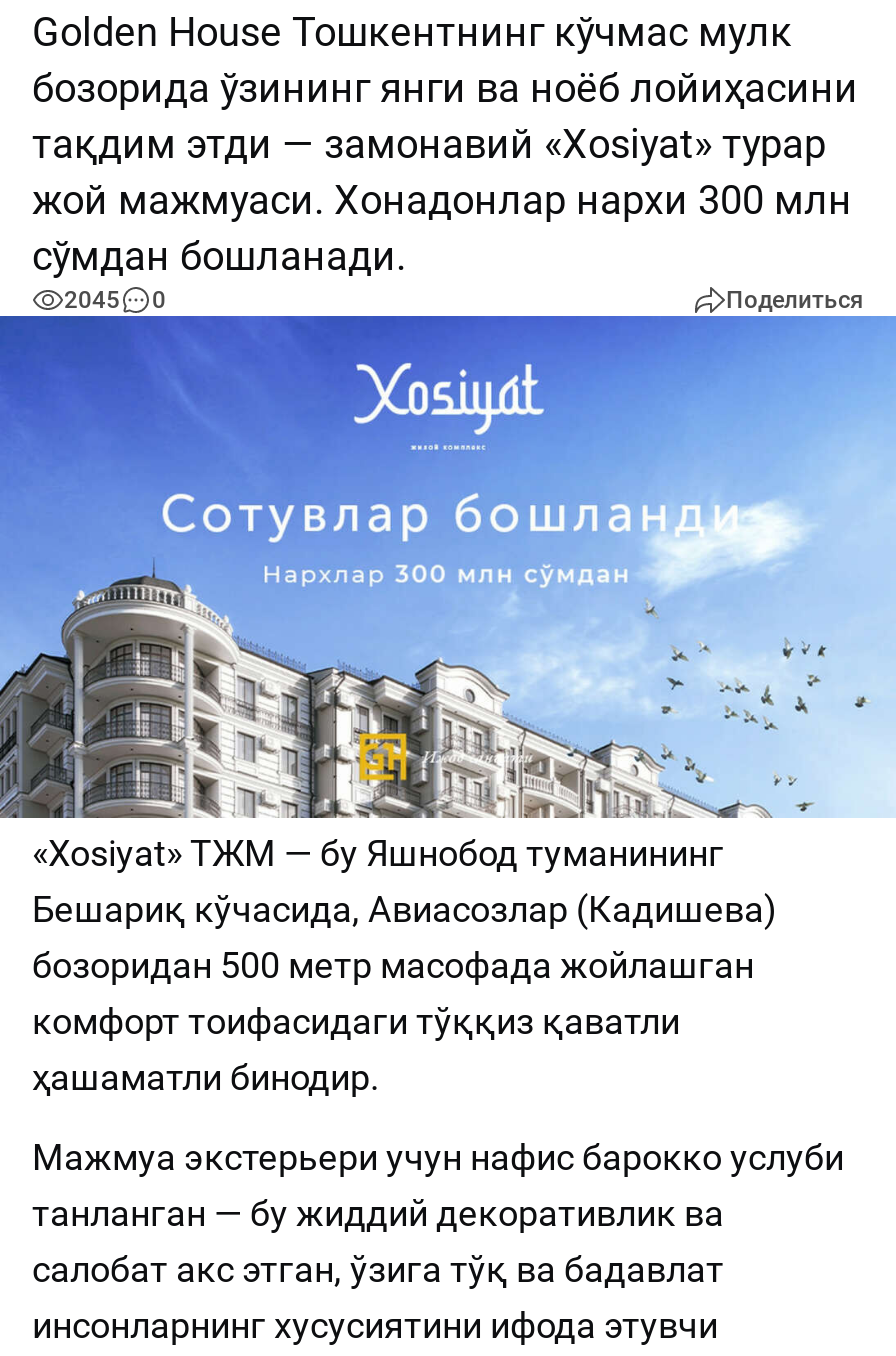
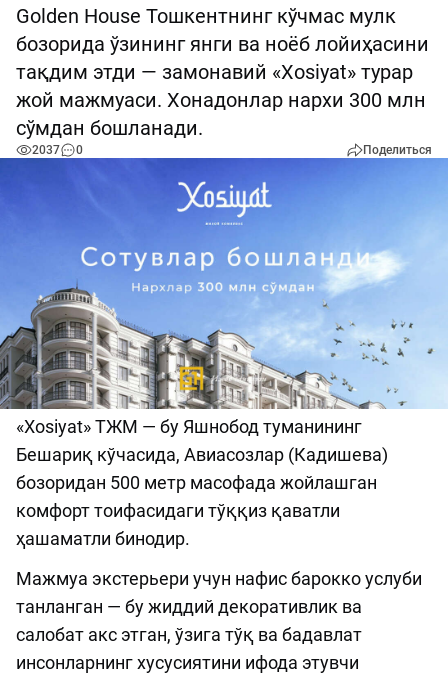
- 2045 0
+ 2037 0
